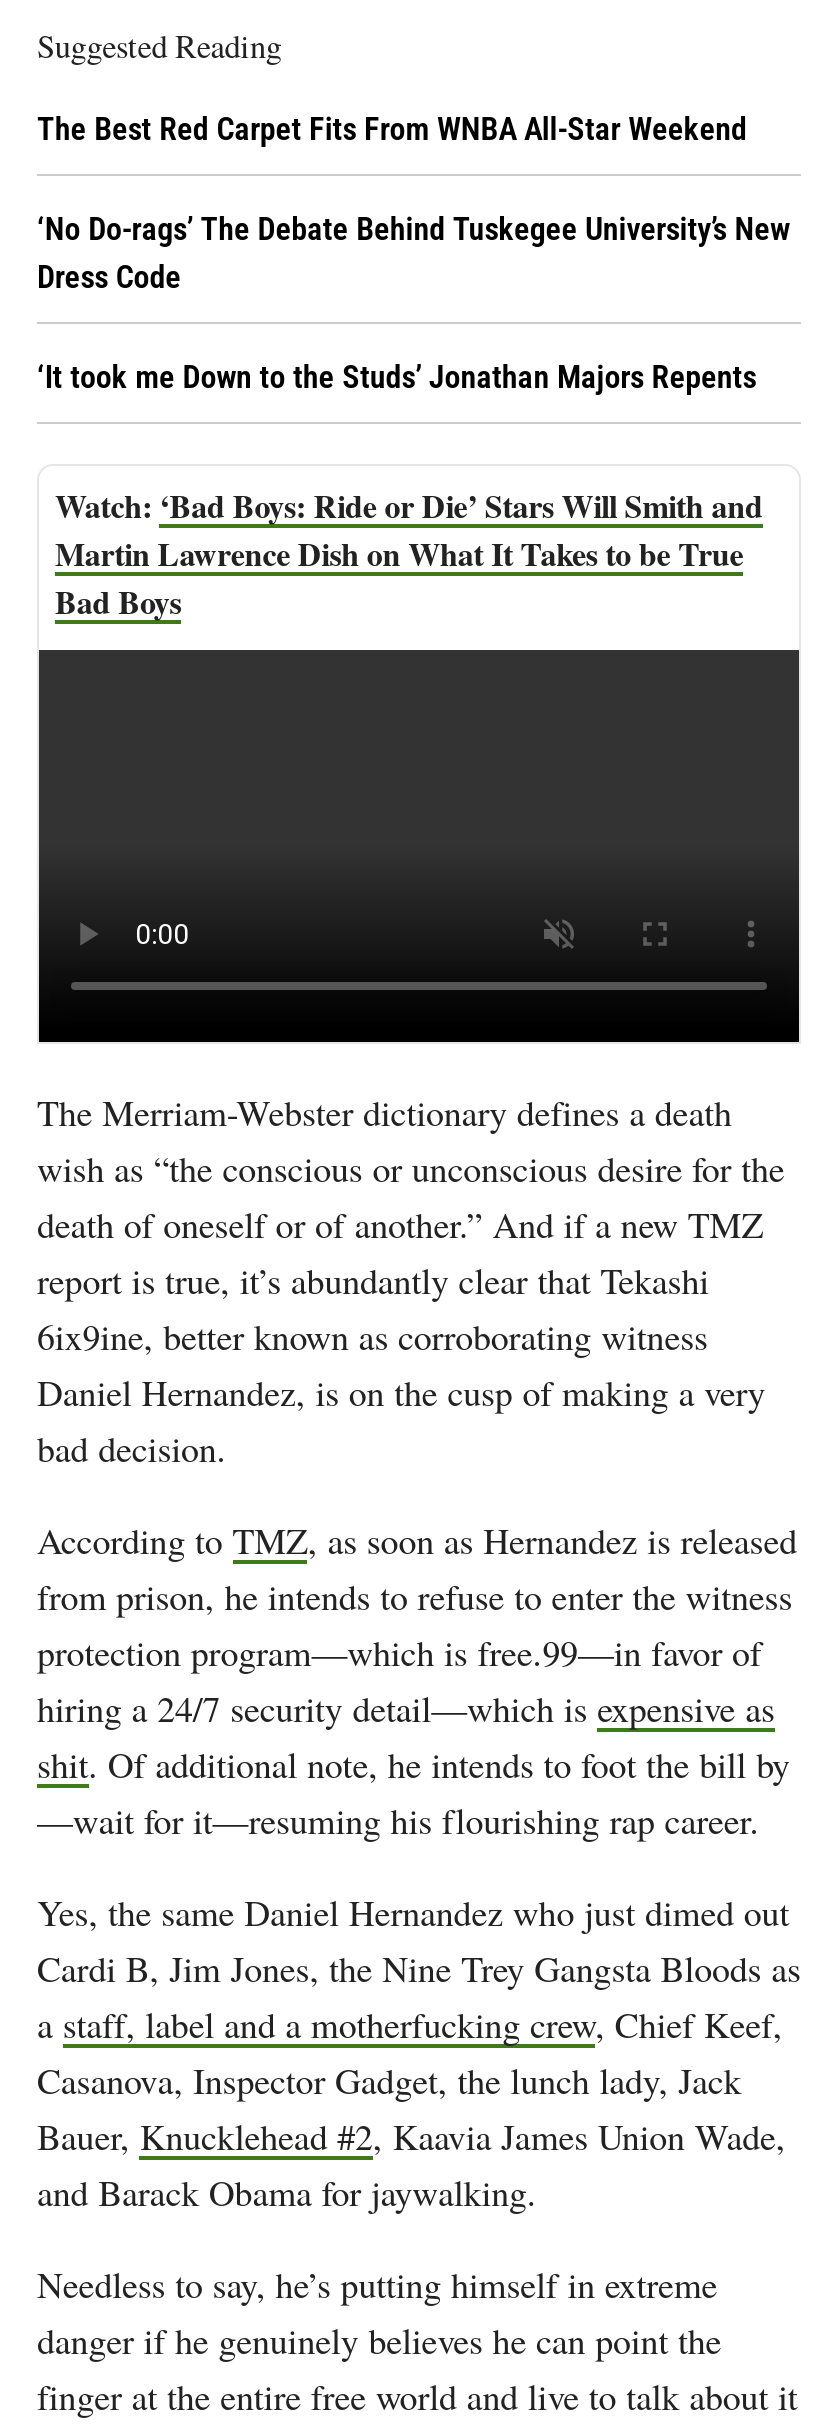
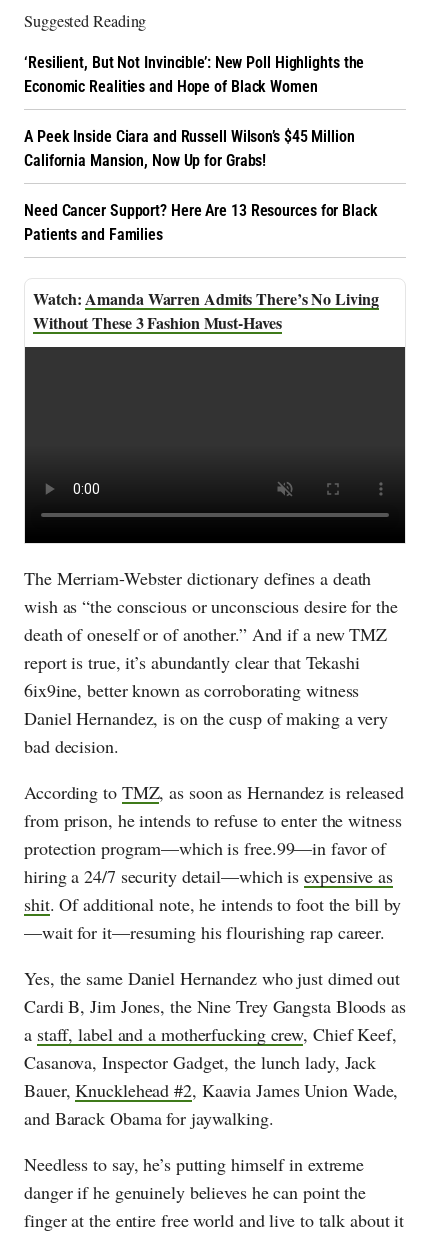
- The Best Red Carpet Fits From WNBA All-Star Weekend
+ ‘Resilient, But Not Invincible’: New Poll Highlights the
+ Economic Realities and Hope of Black Women

- ‘No Do-rags’ The Debate Behind Tuskegee University’s New
- Dress Code
+ A Peek Inside Ciara and Russell Wilson’s $45 Million
+ California Mansion, Now Up for Grabs!

- ‘It took me Down to the Studs’ Jonathan Majors Repents
+ Need Cancer Support? Here Are 13 Resources for Black
+ Patients and Families

- ‘Bad Boys: Ride or Die’ Stars Will Smith and
- Martin Lawrence Dish on What It Takes to be True
- Bad Boys
+ Amanda Warren Admits There’s No Living
+ Without These 3 Fashion Must-Haves
